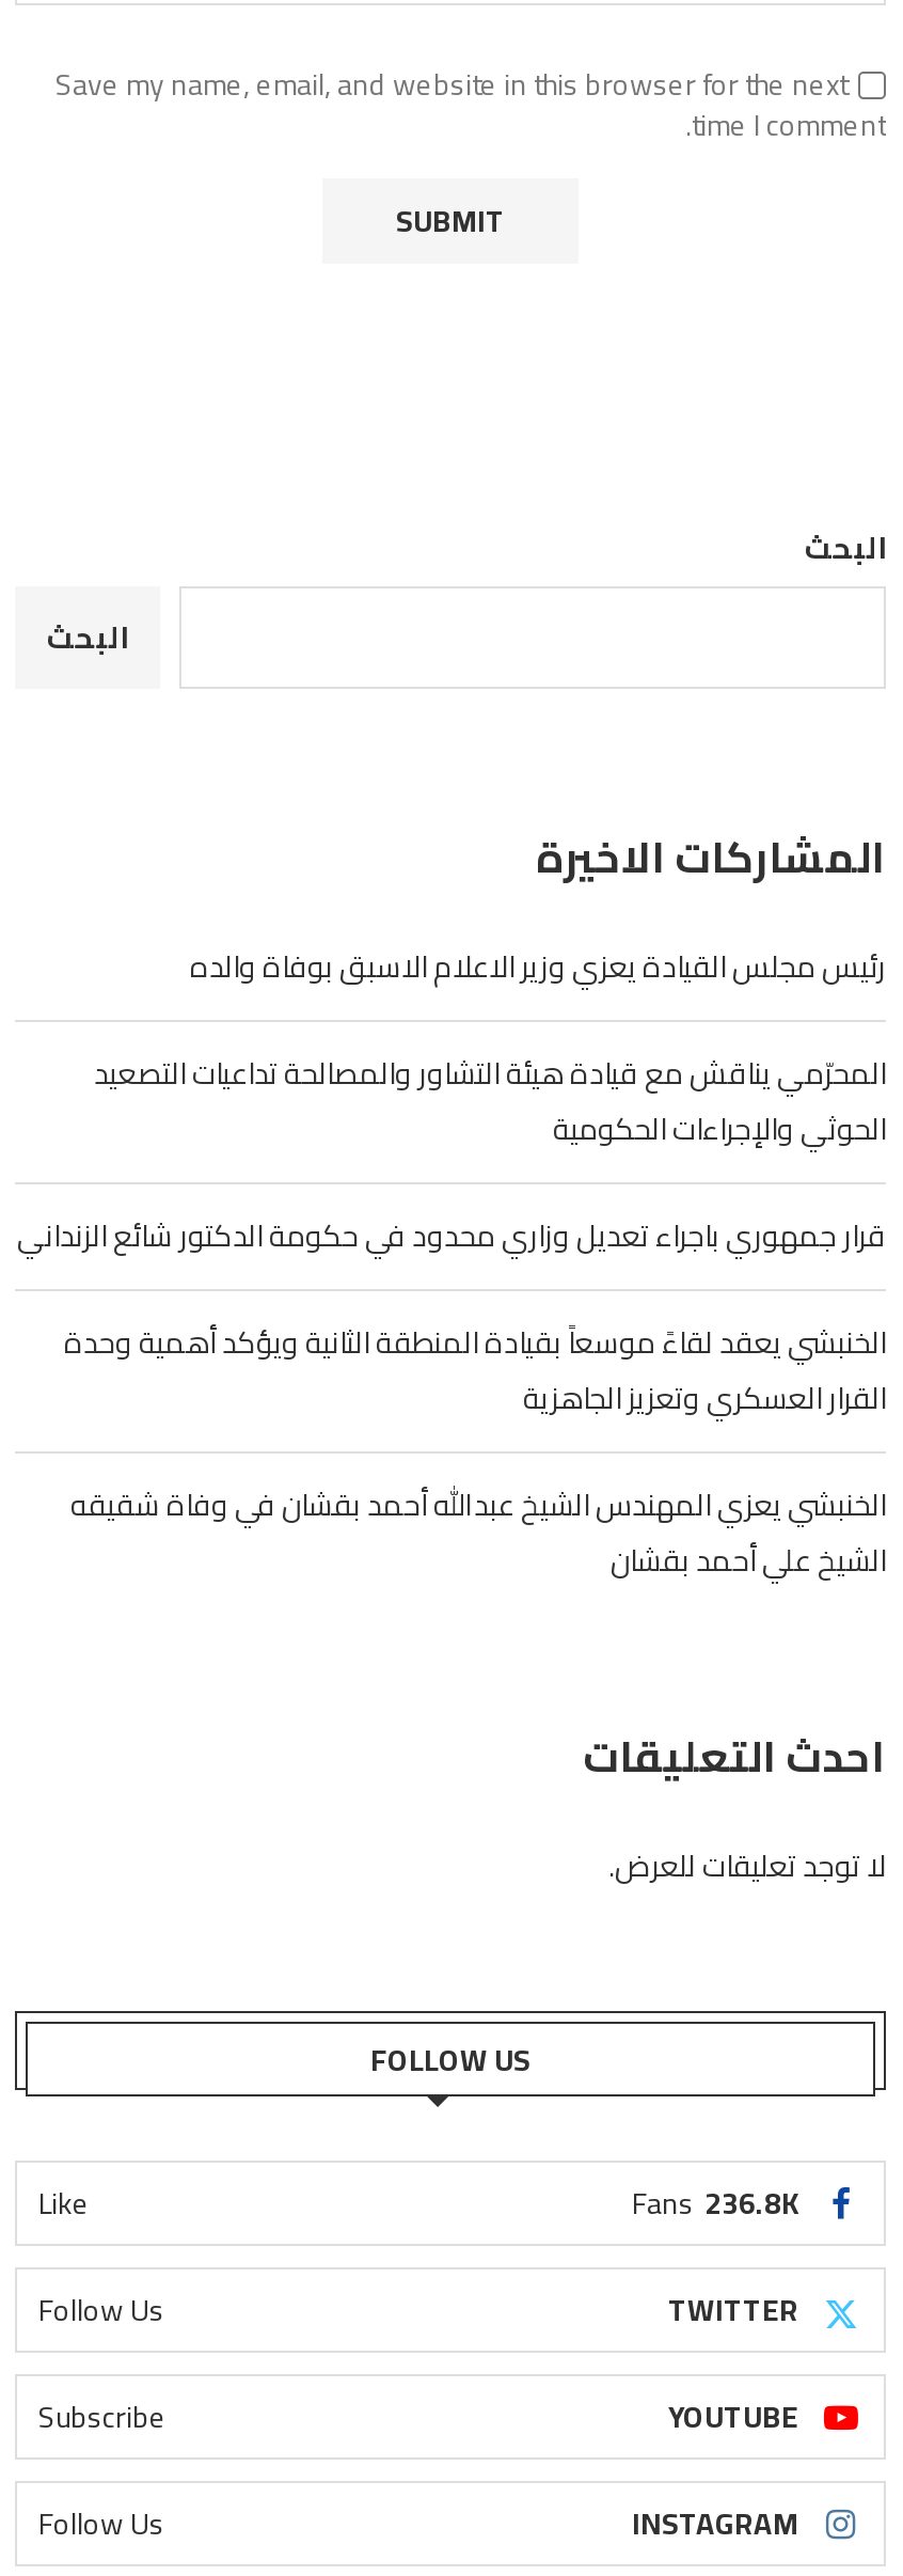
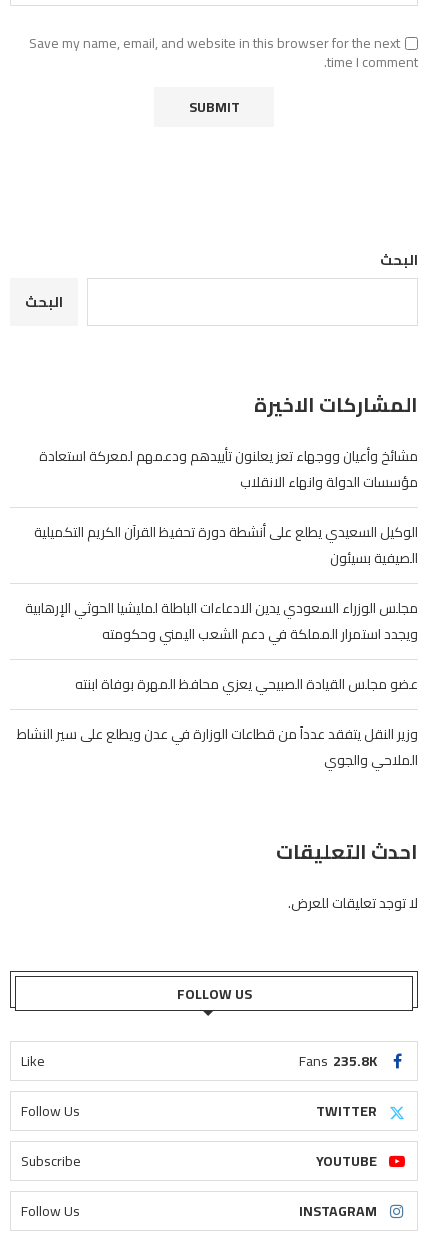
- رئيس مجلس القيادة يعزي وزير الاعلام الاسبق بوفاة والده
+ مشائخ وأعيان ووجهاء تعز يعلنون تأييدهم ودعمهم لمعركة استعادة
+ مؤسسات الدولة وانهاء الانقلاب

- المحرّمي يناقش مع قيادة هيئة التشاور والمصالحة تداعيات التصعيد
- الحوثي والإجراءات الحكومية
+ الوكيل السعيدي يطلع على أنشطة دورة تحفيظ القرآن الكريم التكميلية
+ الصيفية بسيئون

- قرار جمهوري باجراء تعديل وزاري محدود في حكومة الدكتور شائع الزنداني
+ مجلس الوزراء السعودي يدين الادعاءات الباطلة لمليشيا الحوثي الإرهابية
+ ويجدد استمرار المملكة في دعم الشعب اليمني وحكومته

- الخنبشي يعقد لقاءً موسعاً بقيادة المنطقة الثانية ويؤكد أهمية وحدة
- القرار العسكري وتعزيز الجاهزية
+ عضو مجلس القيادة الصبيحي يعزي محافظ المهرة بوفاة ابنته

- الخنبشي يعزي المهندس الشيخ عبدالله أحمد بقشان في وفاة شقيقه
- الشيخ علي أحمد بقشان
+ وزير النقل يتفقد عدداً من قطاعات الوزارة في عدن ويطلع على سير النشاط
+ الملاحي والجوي

- Fans 236.8K
+ Fans 235.8K
